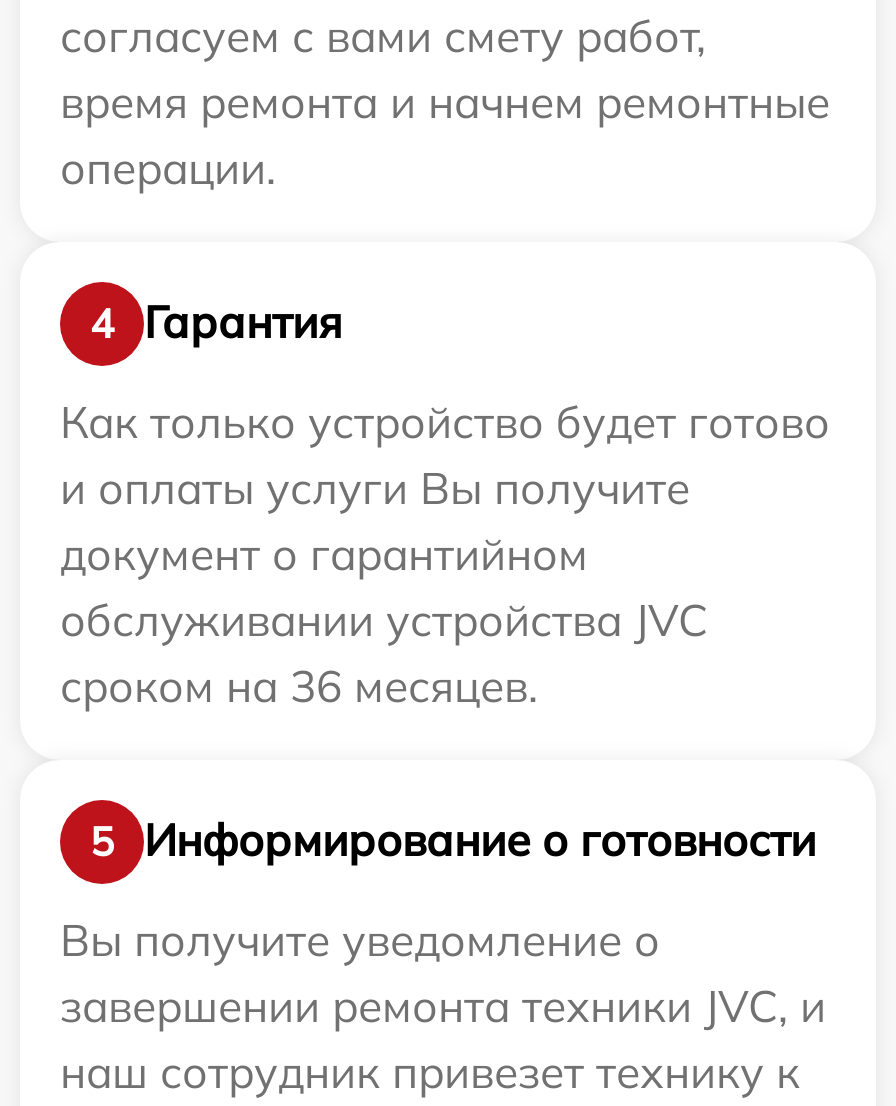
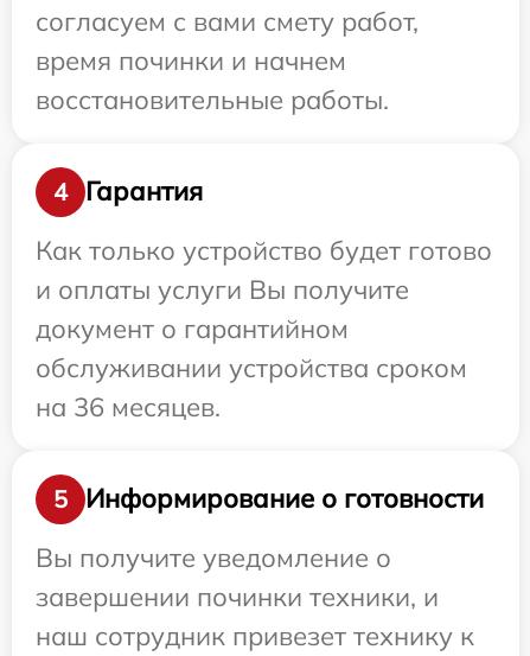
- время ремонта и начнем ремонтные
- операции.
+ время починки и начнем
+ восстановительные работы.

- обслуживании устройства JVC
- сроком на 36 месяцев.
+ обслуживании устройства сроком
+ на 36 месяцев.

- завершении ремонта техники JVC, и
+ завершении починки техники, и
